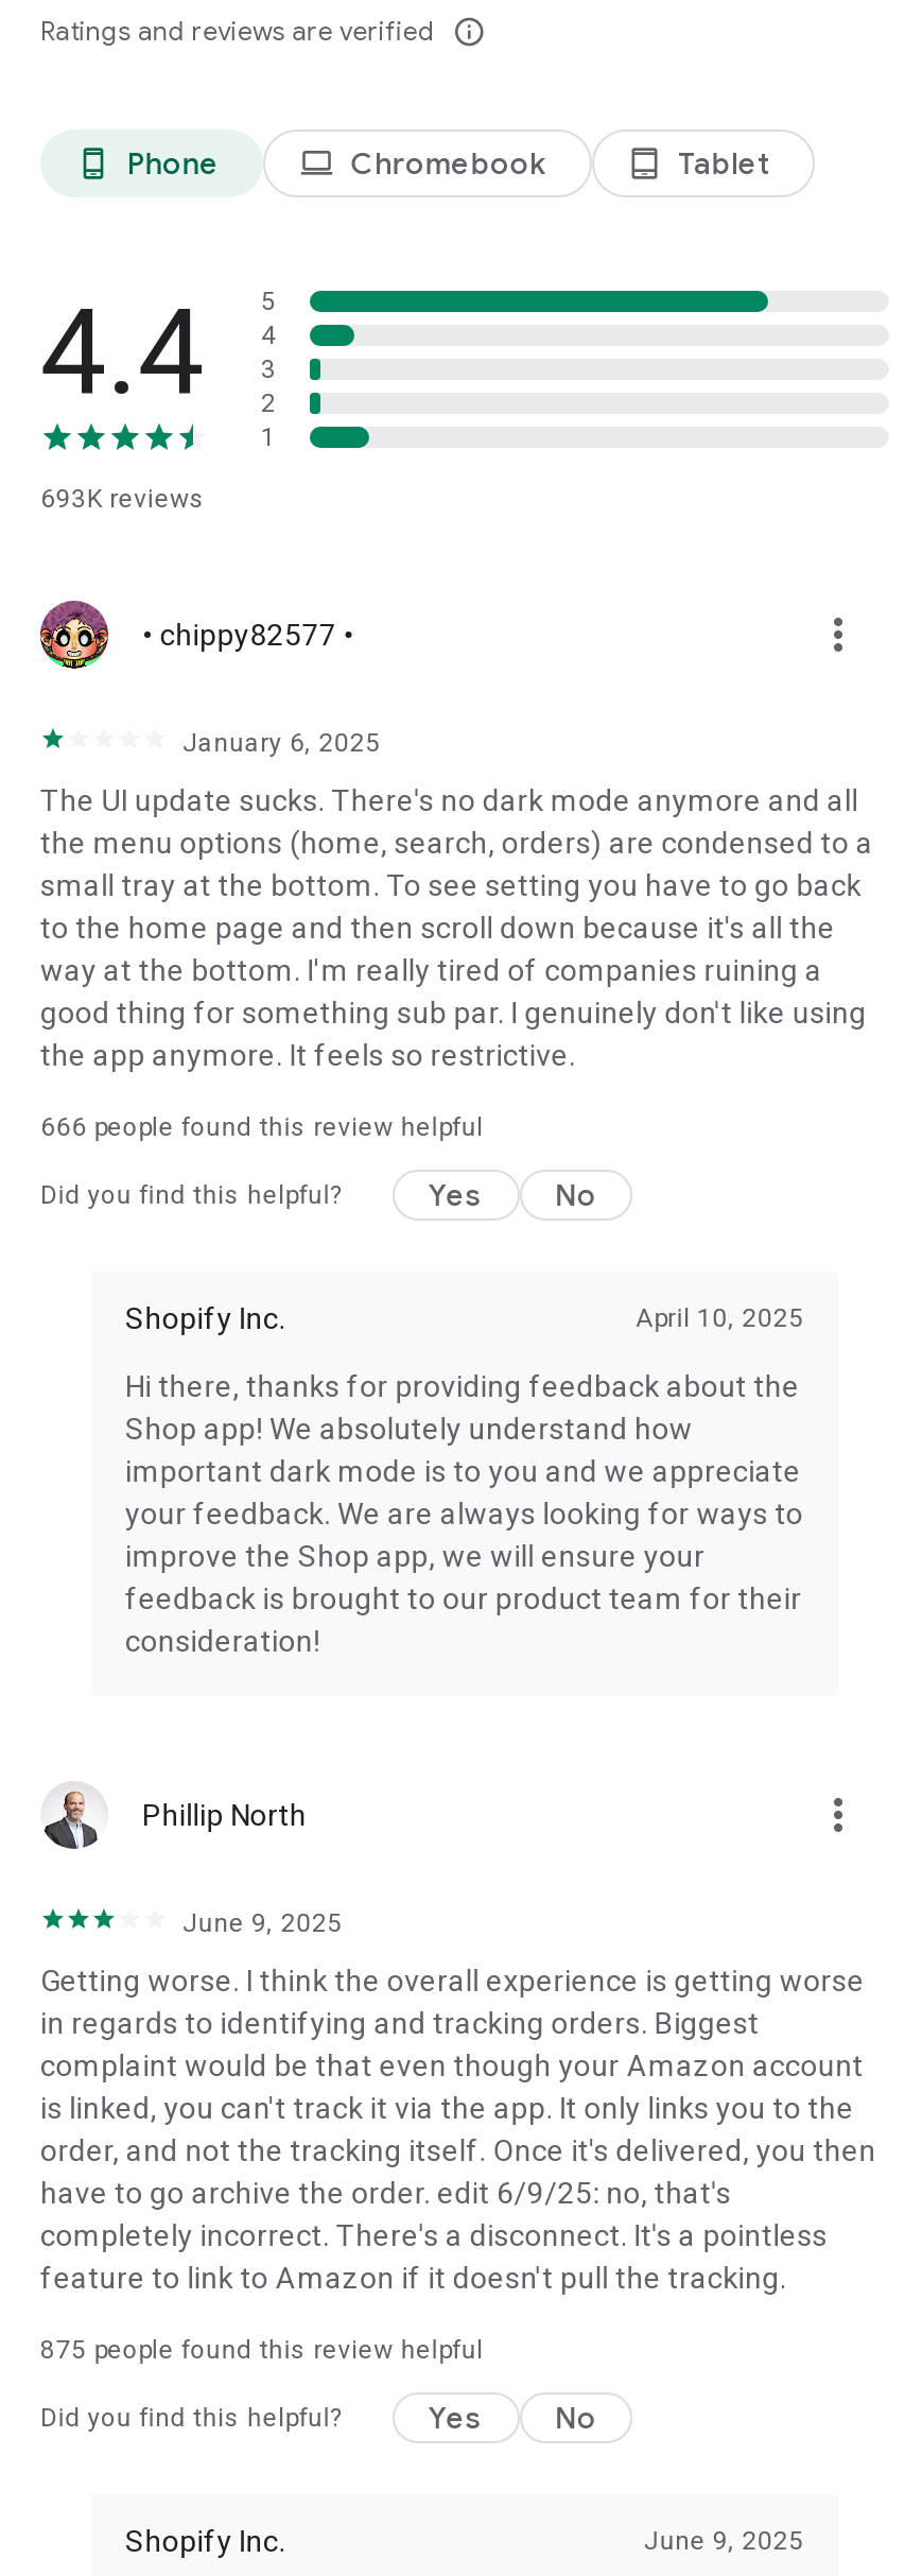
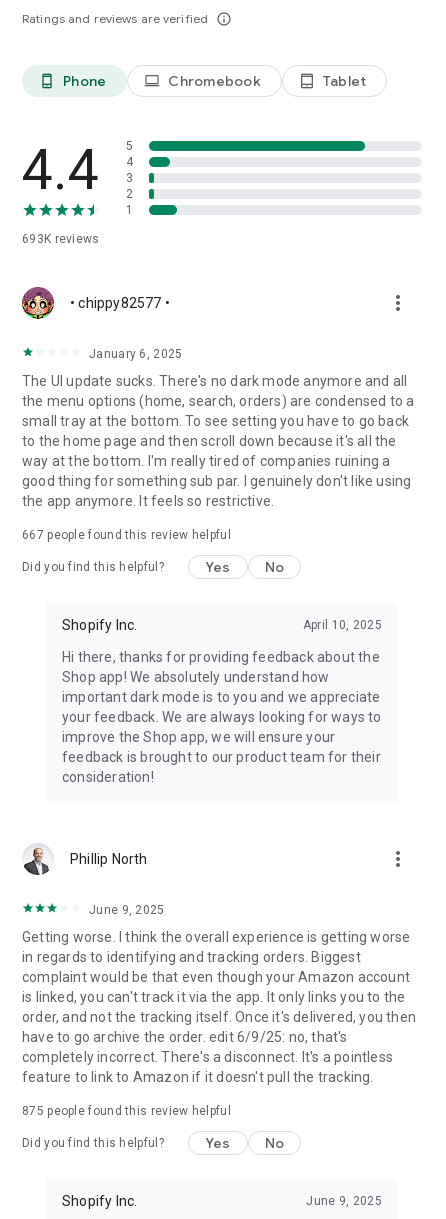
- 666 people found this review helpful
+ 667 people found this review helpful
